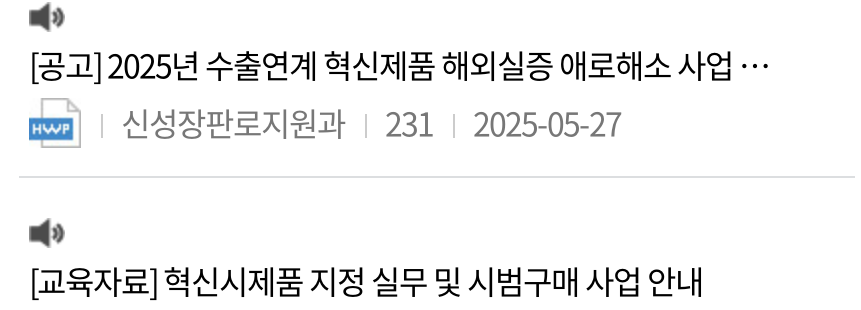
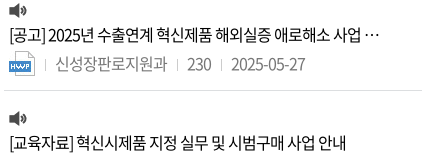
- 231
+ 230
